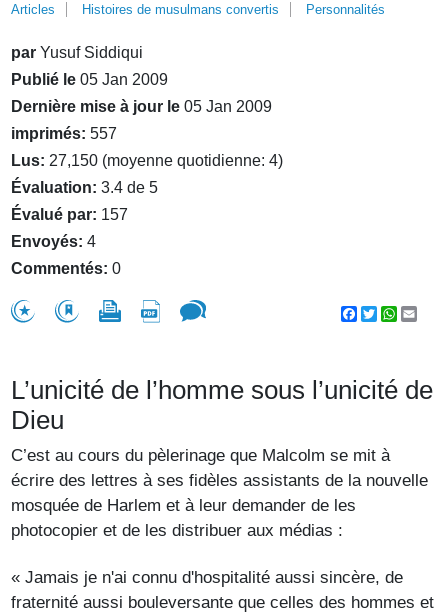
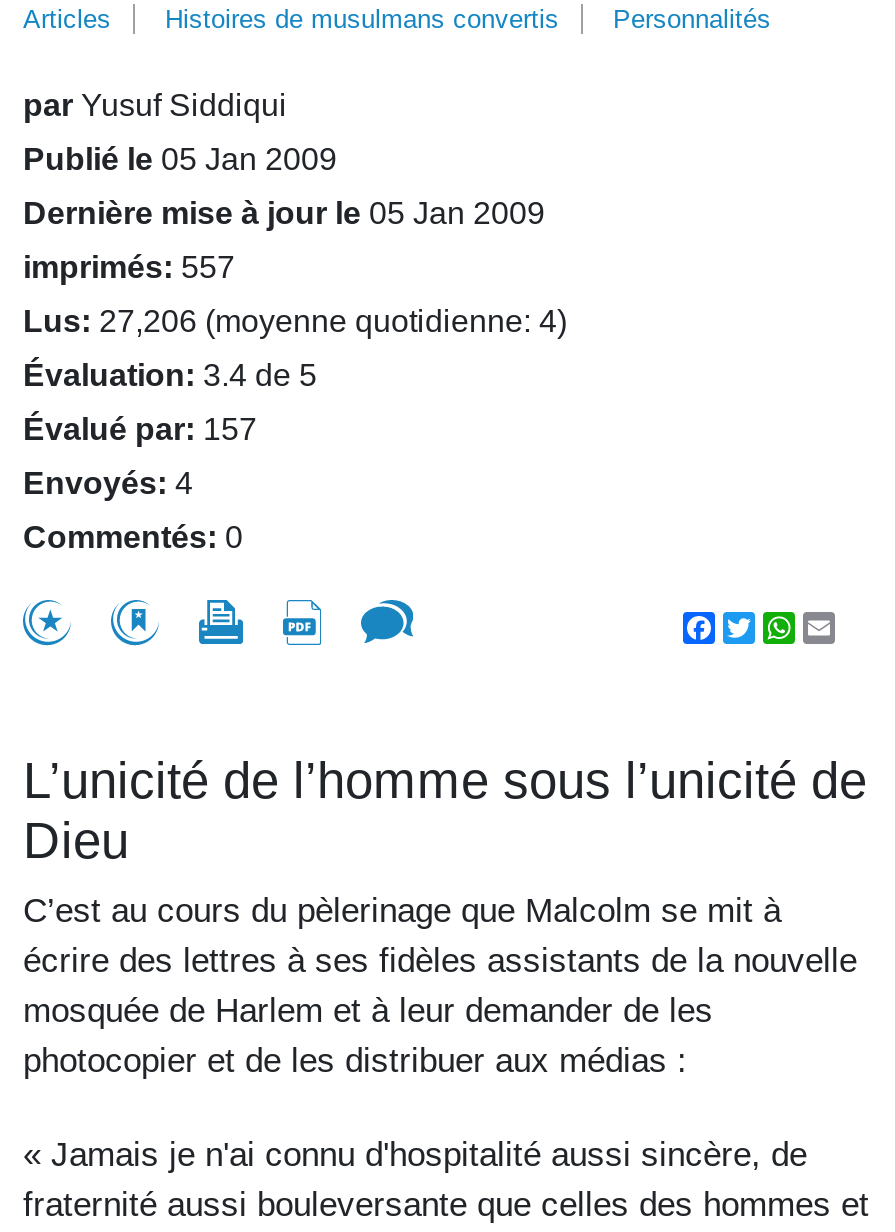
- Lus: 27,150 (moyenne quotidienne: 4)
+ Lus: 27,206 (moyenne quotidienne: 4)
